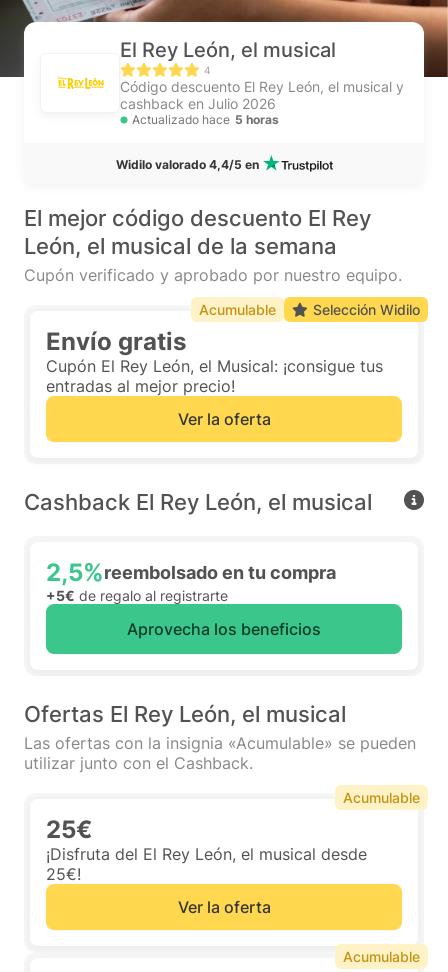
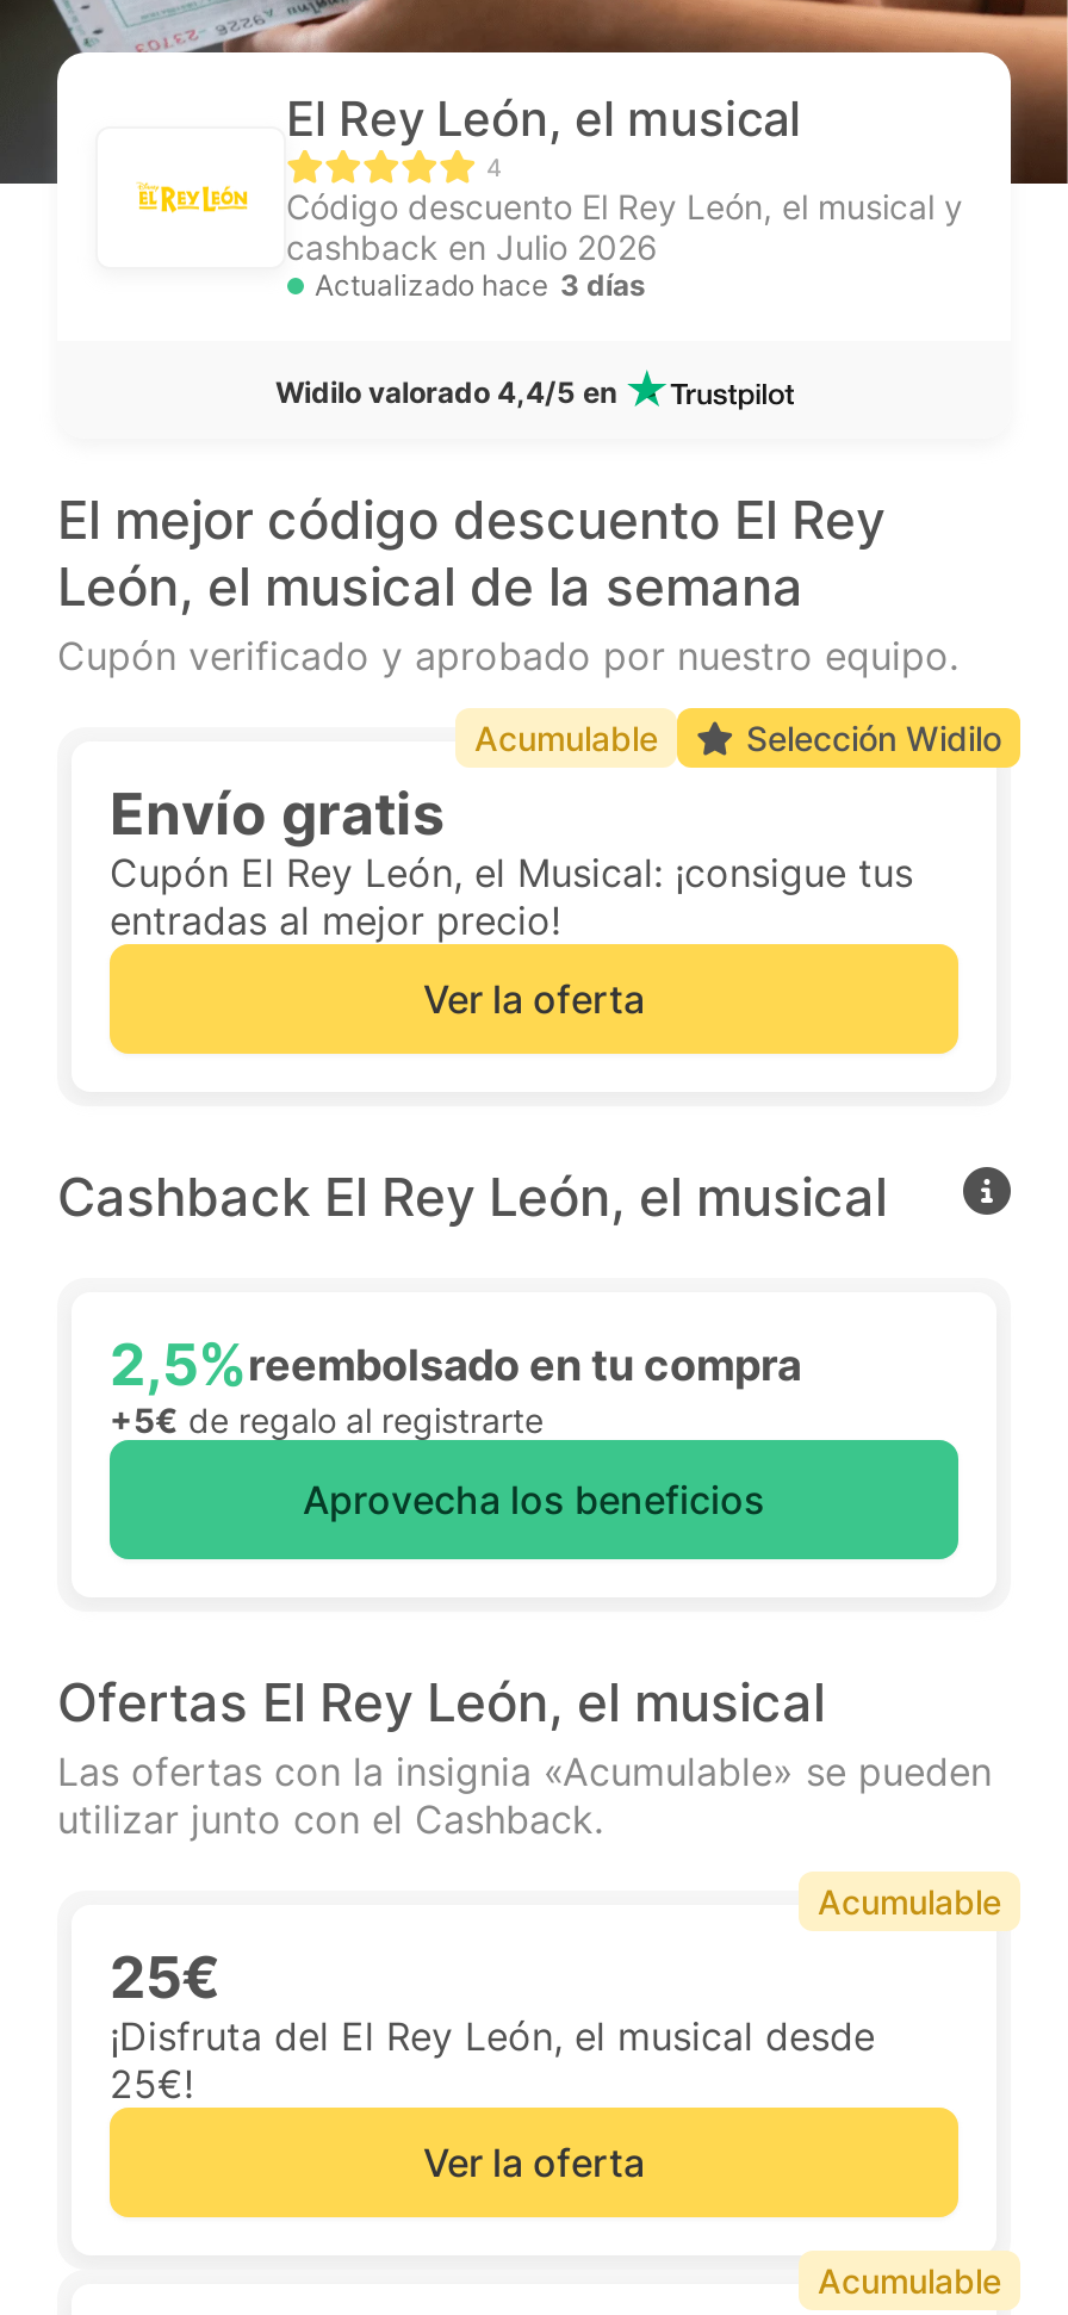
- Actualizado hace 5 horas
+ Actualizado hace 3 días
